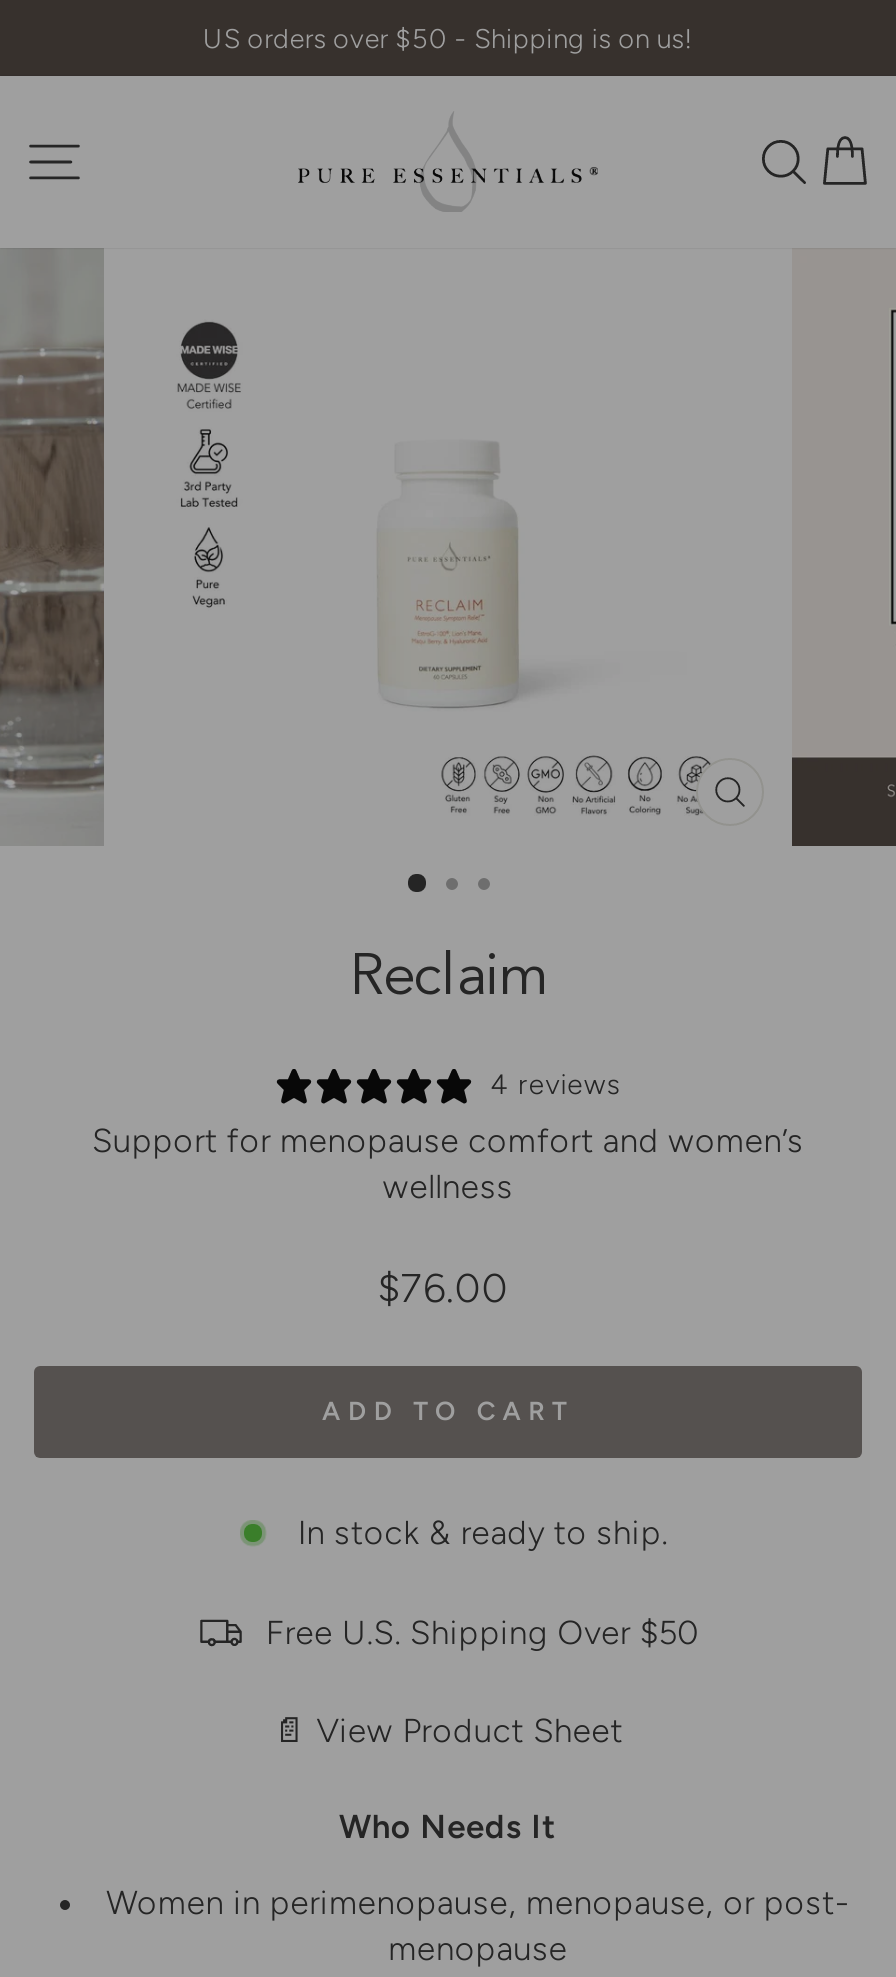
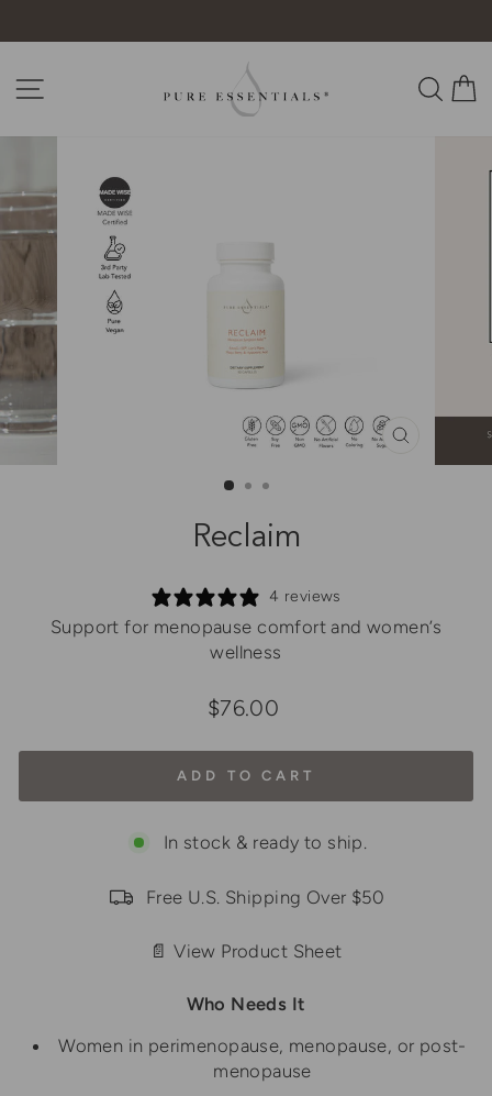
- US orders over $50 - Shipping is on us!
